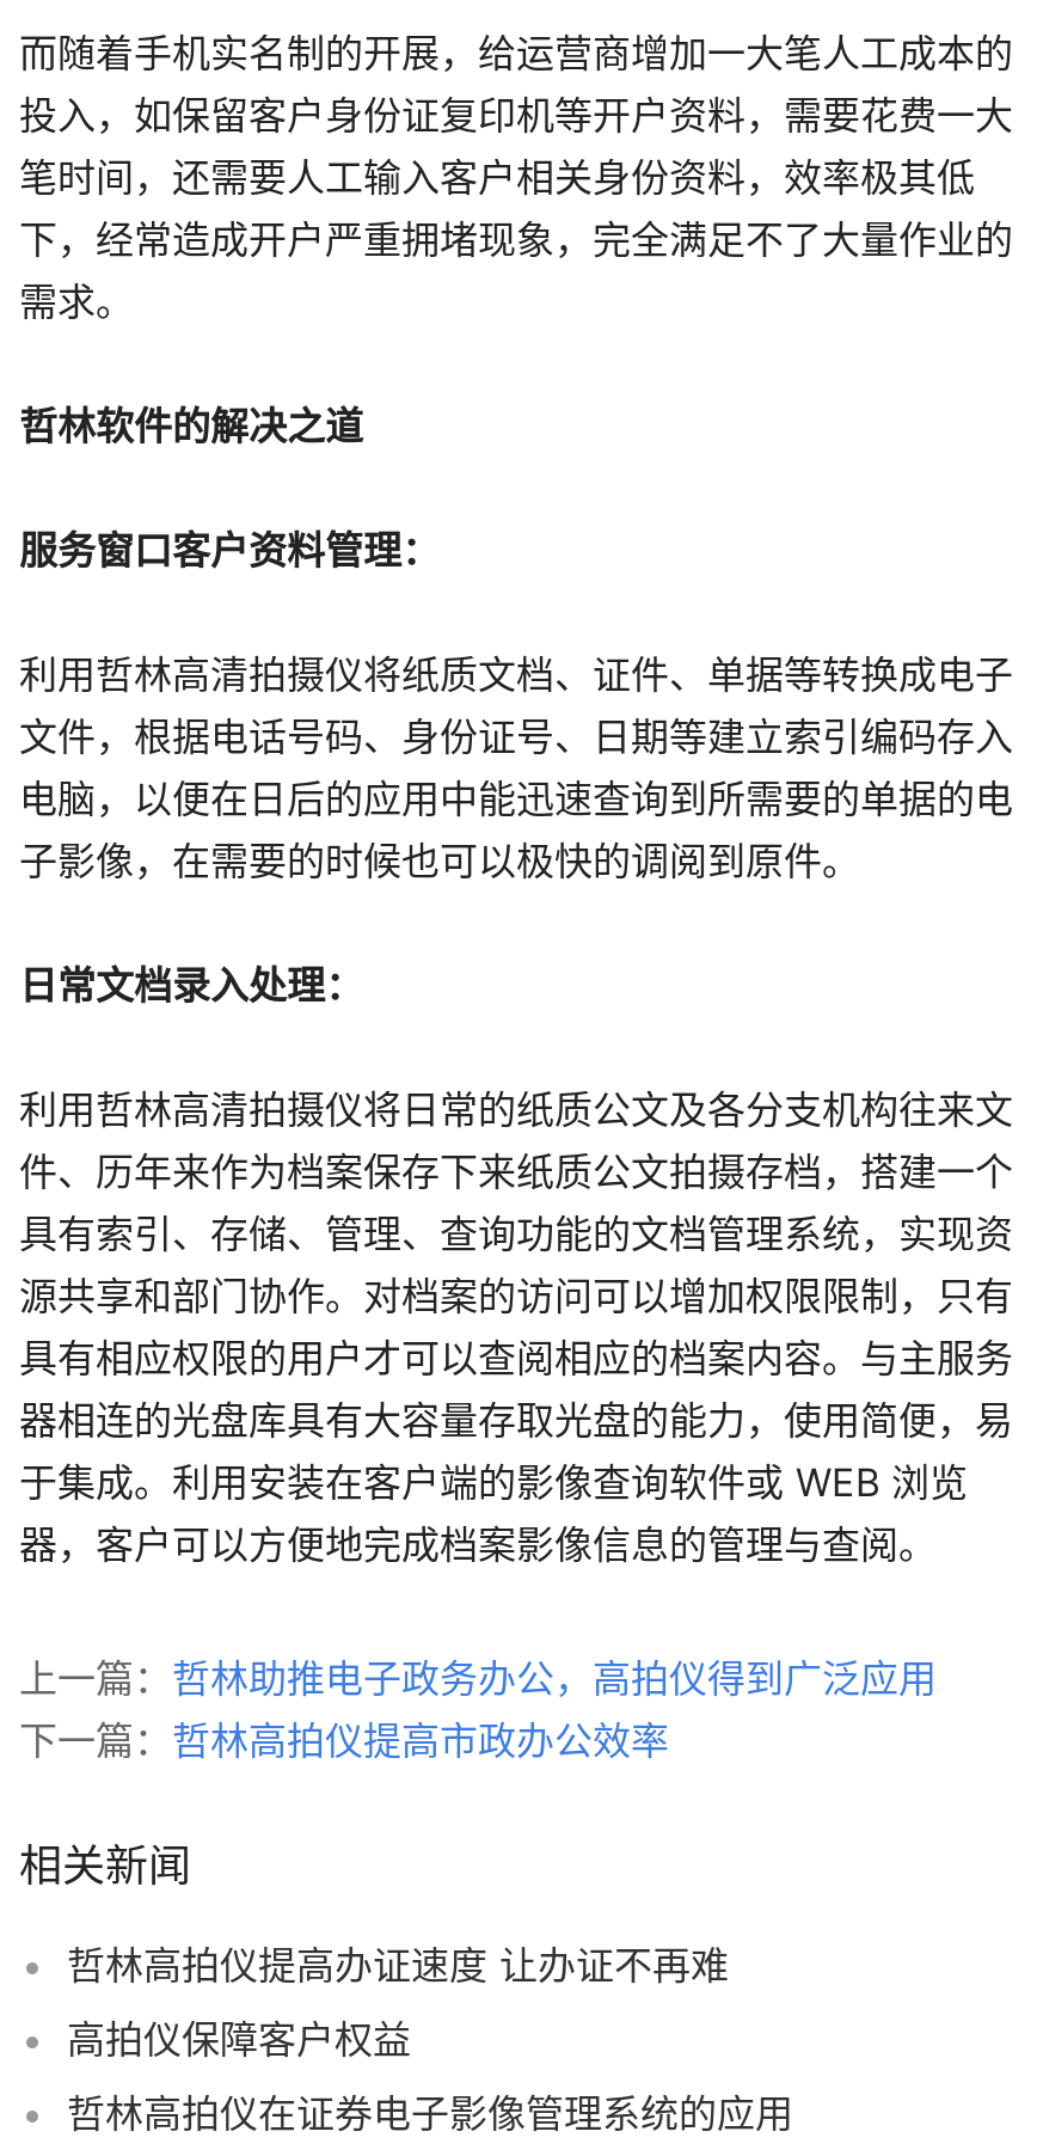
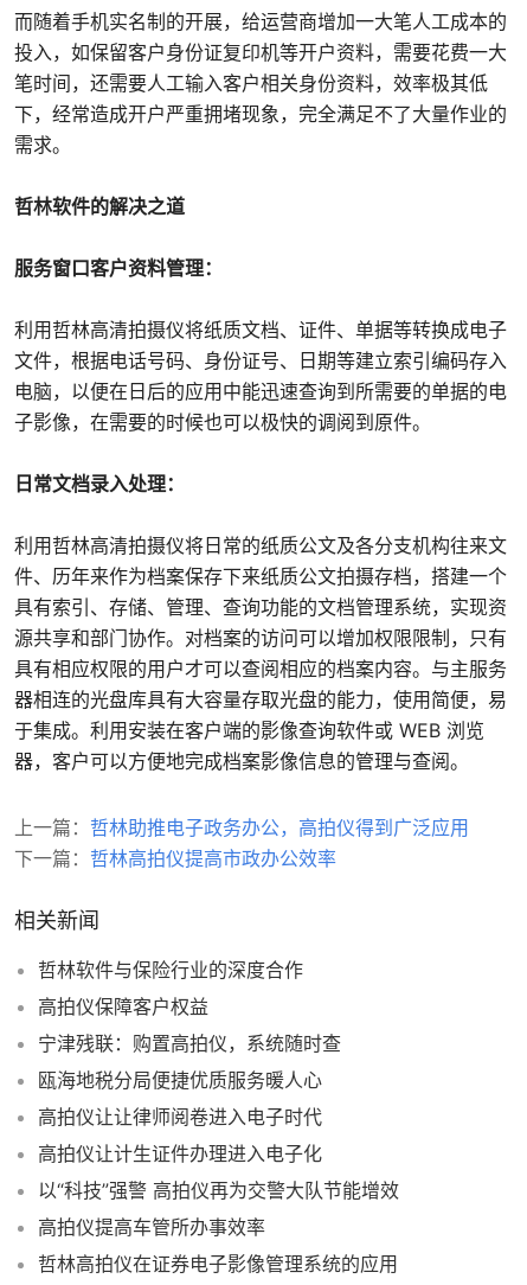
- 哲林高拍仪提高办证速度 让办证不再难
+ 哲林软件与保险行业的深度合作

+ 宁津残联：购置高拍仪，系统随时查
+ 瓯海地税分局便捷优质服务暖人心
+ 高拍仪让让律师阅卷进入电子时代
+ 高拍仪让计生证件办理进入电子化
+ 以“科技”强警 高拍仪再为交警大队节能增效
+ 高拍仪提高车管所办事效率
